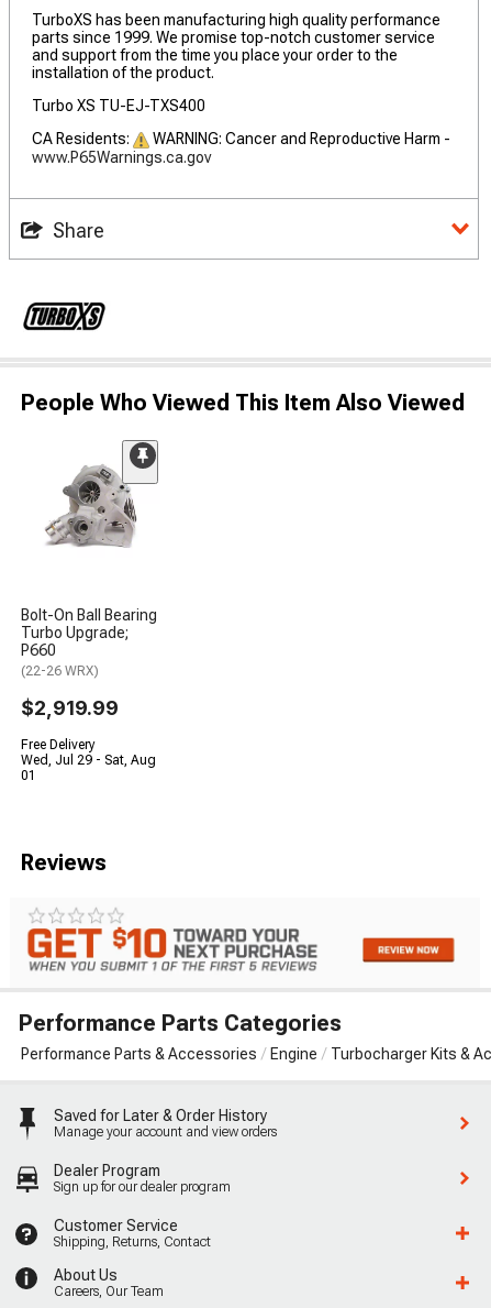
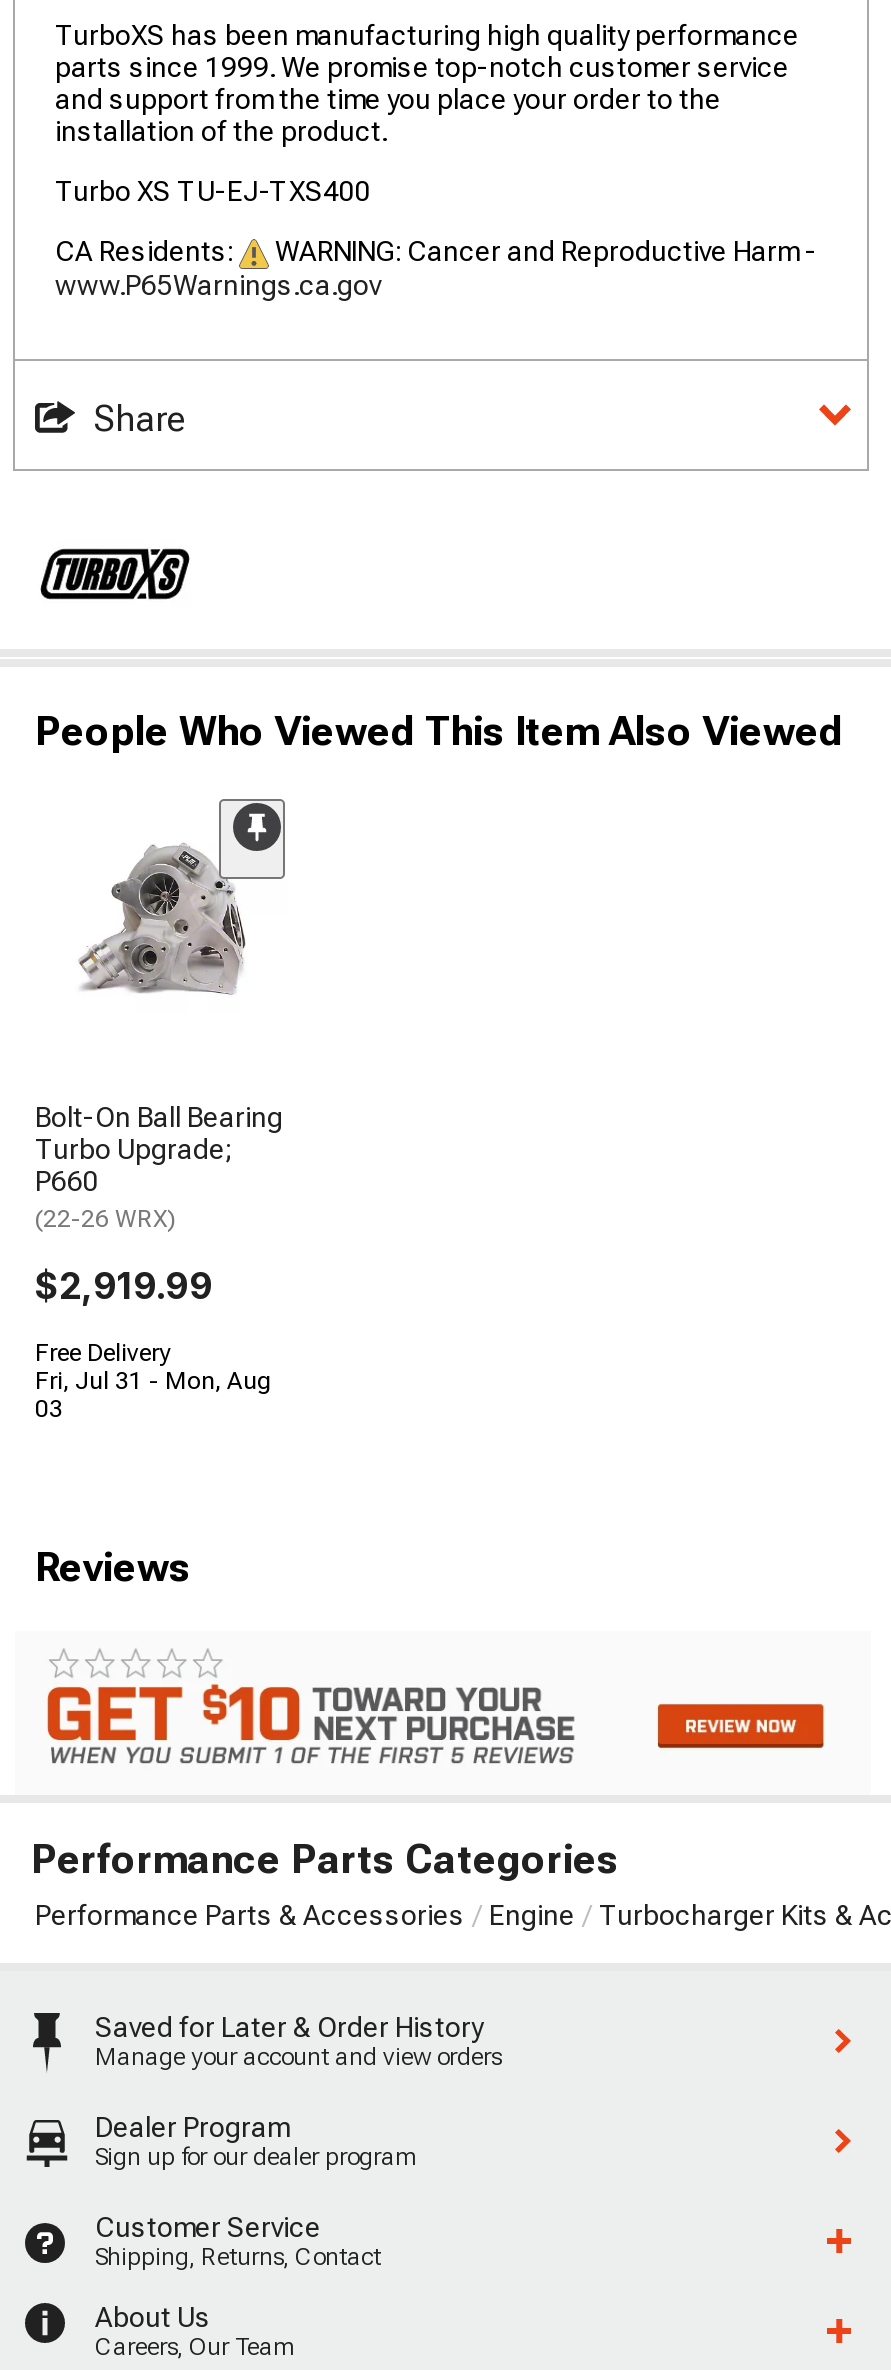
- Wed, Jul 29 - Sat, Aug
+ Fri, Jul 31 - Mon, Aug

- 01
+ 03
